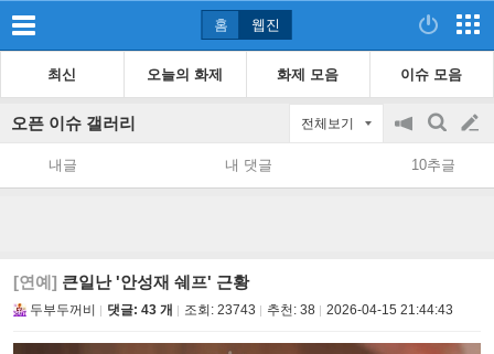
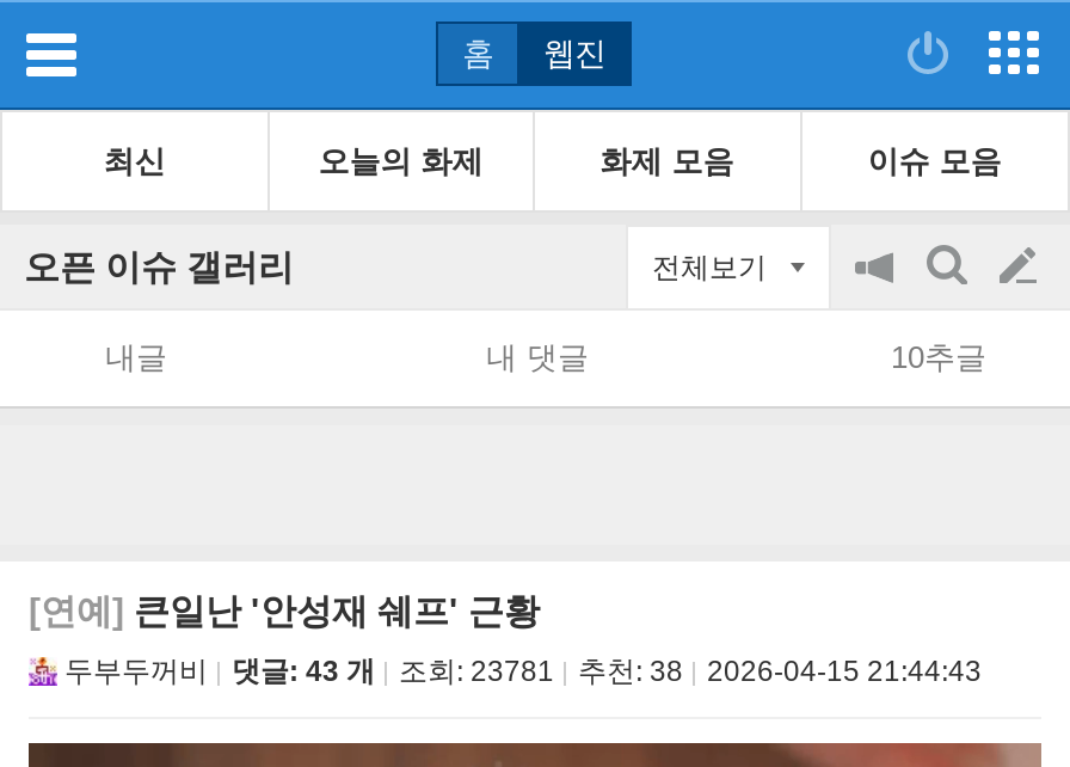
- 두부두꺼비 댓글: 43 개 조회: 23743 추천: 38 2026-04-15 21:44:43
+ 두부두꺼비 댓글: 43 개 조회: 23781 추천: 38 2026-04-15 21:44:43
